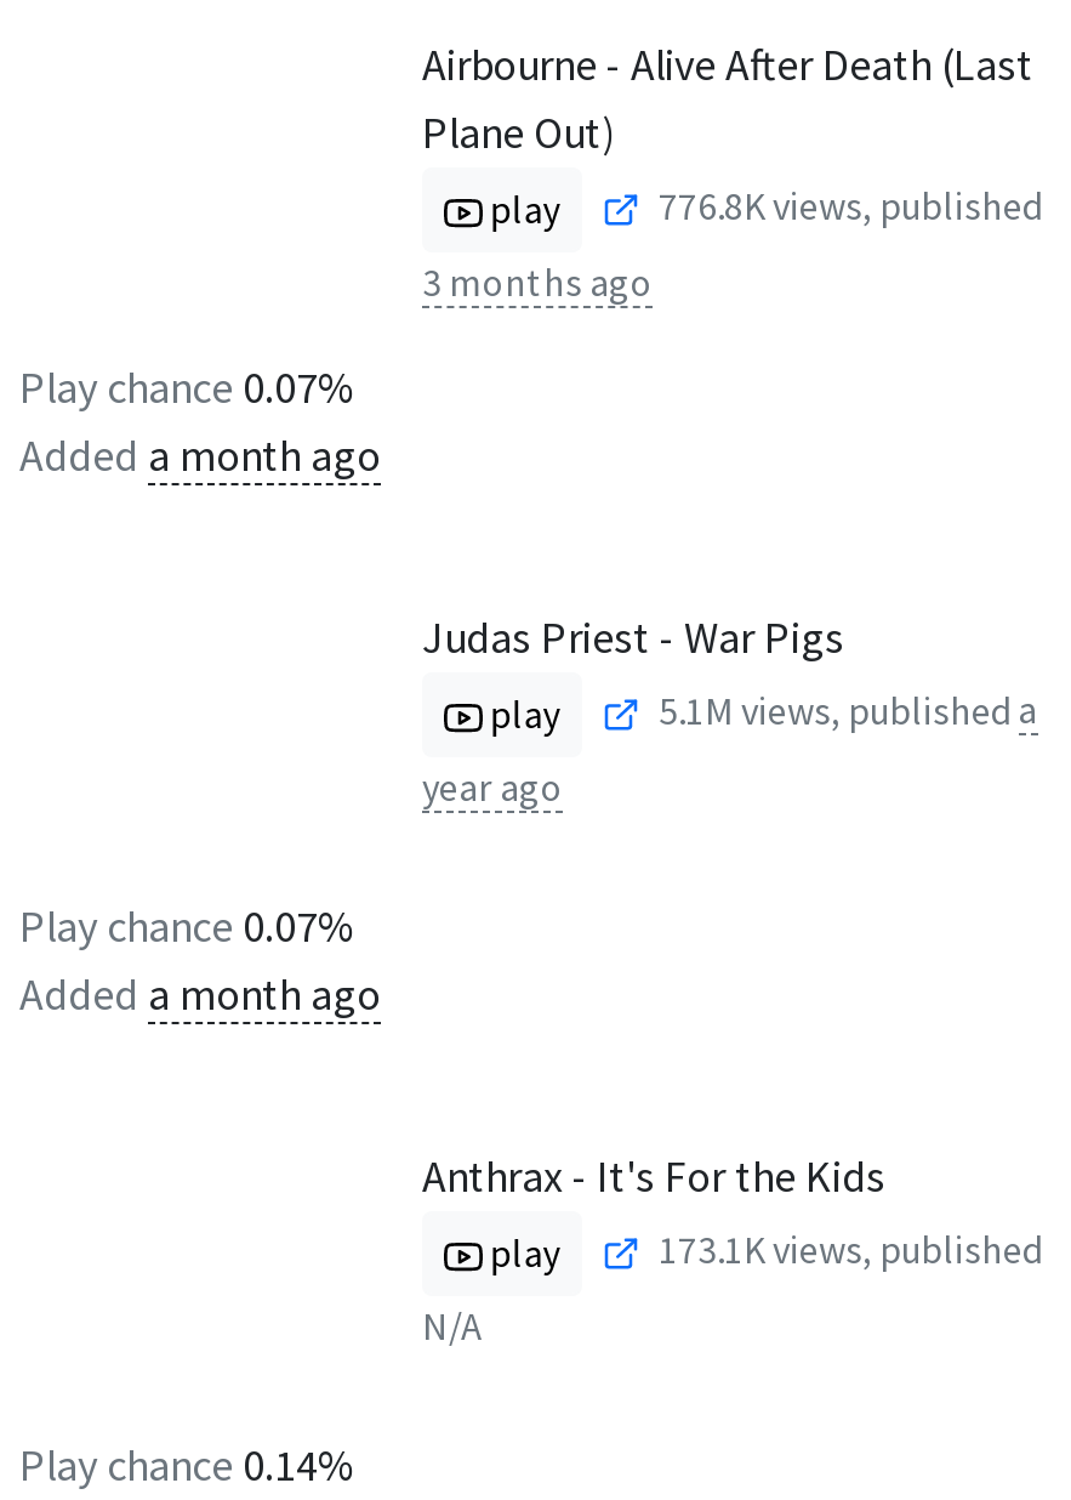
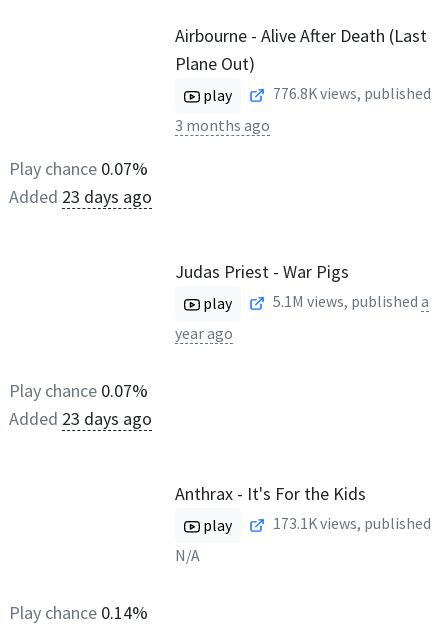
- Added a month ago
+ Added 23 days ago

- Added a month ago
+ Added 23 days ago
